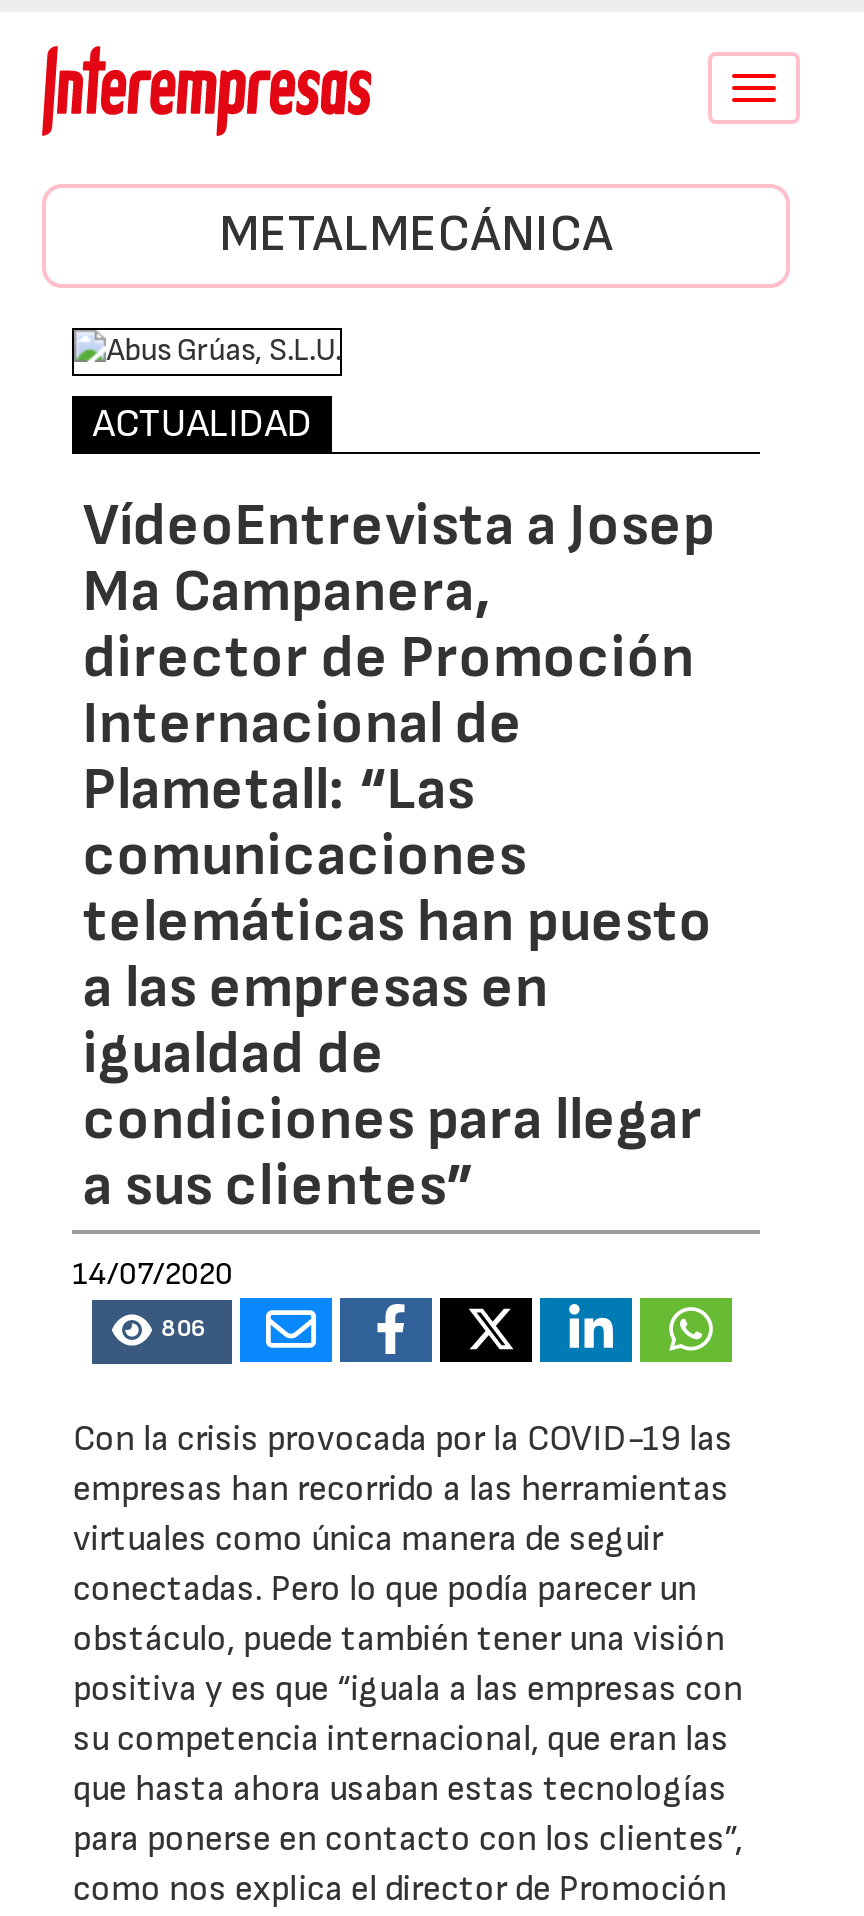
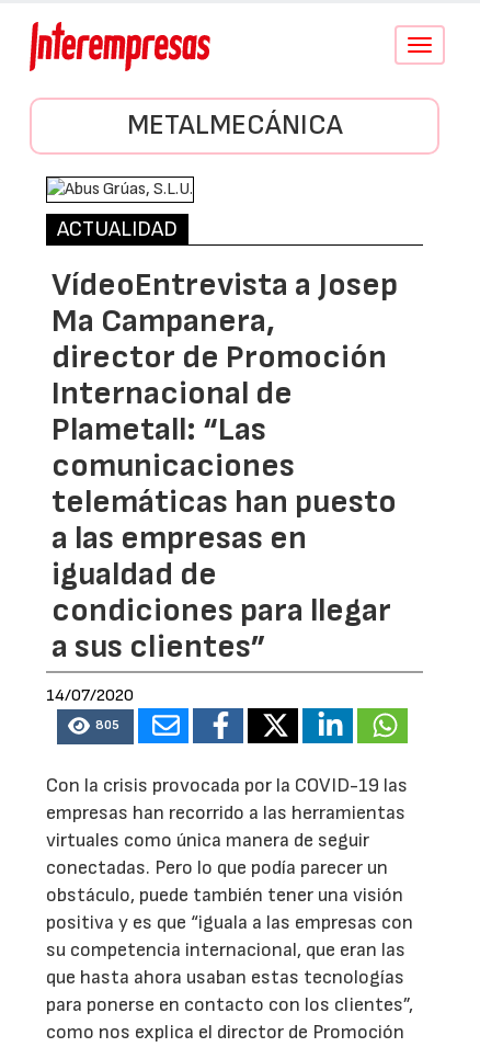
- 806
+ 805
